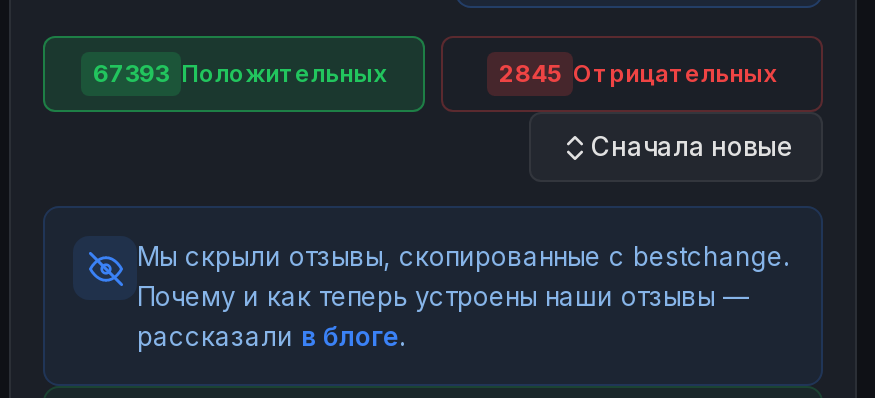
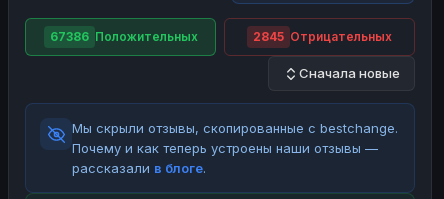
- 67393 Положительных
+ 67386 Положительных
